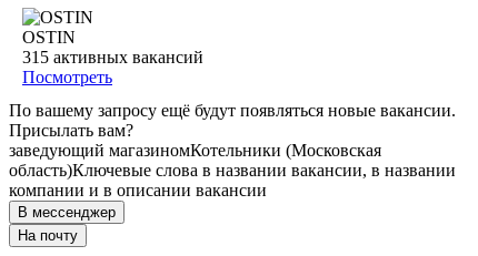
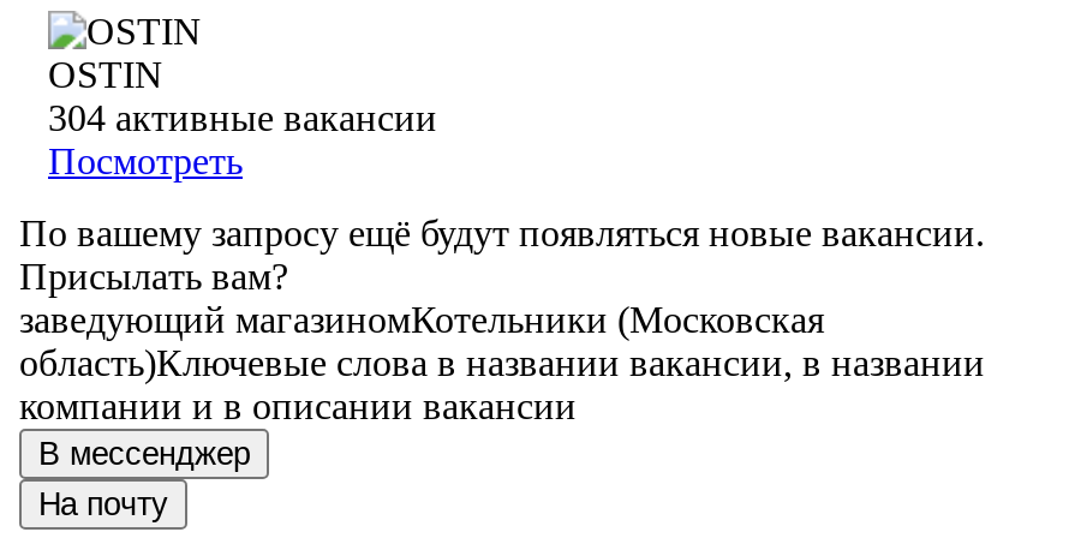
- 315 активных вакансий
+ 304 активные вакансии
